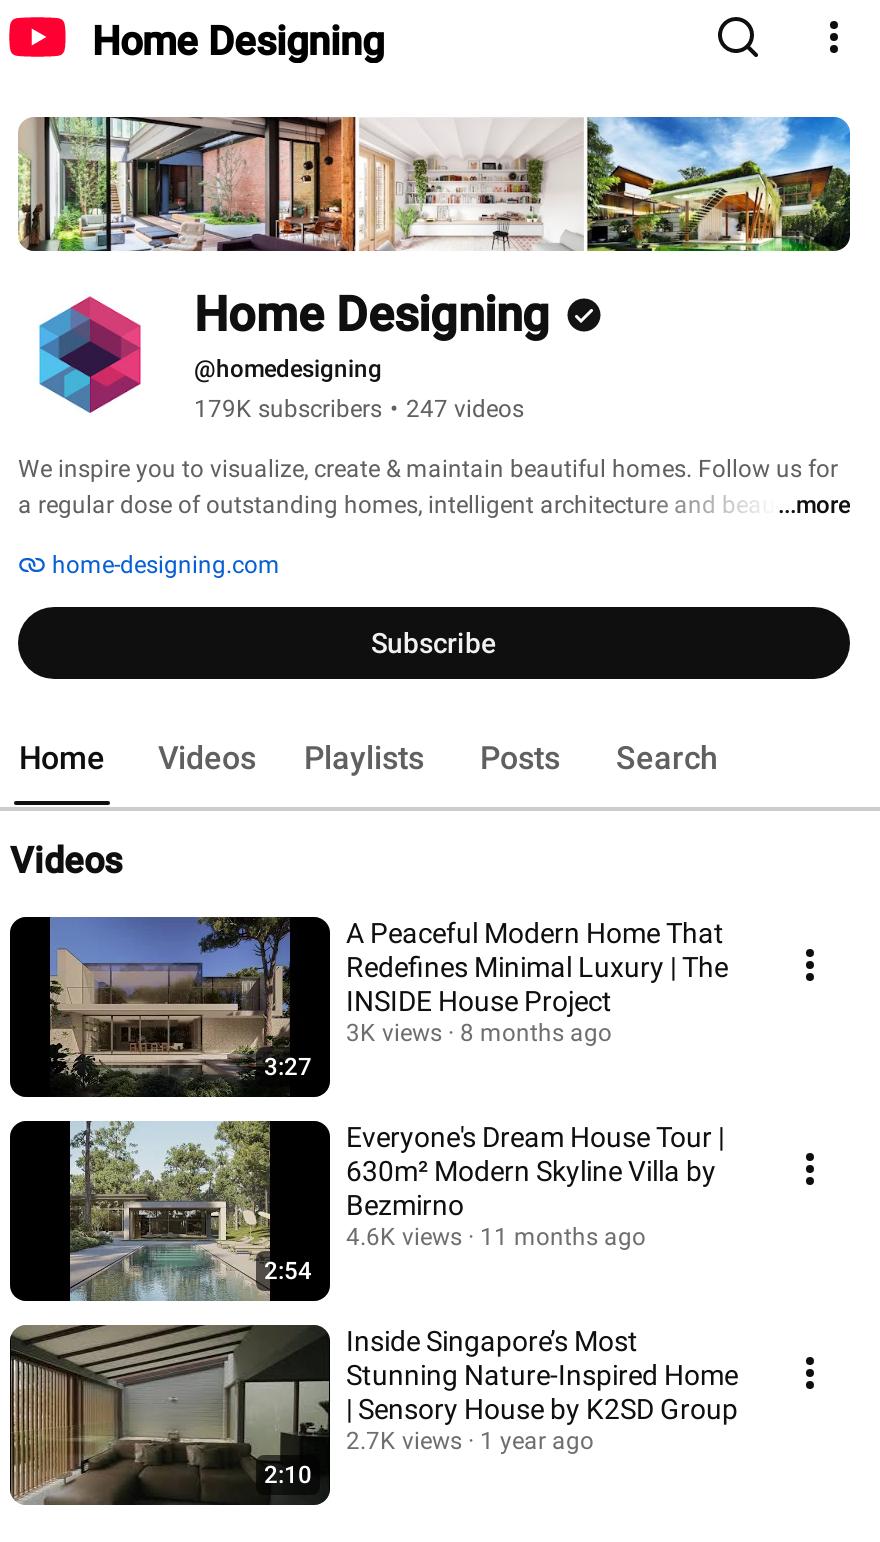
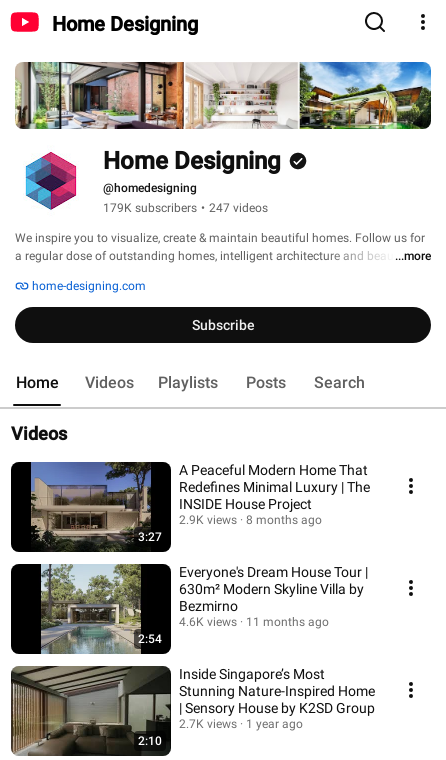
- 3K views 8 months ago
+ 2.9K views 8 months ago
